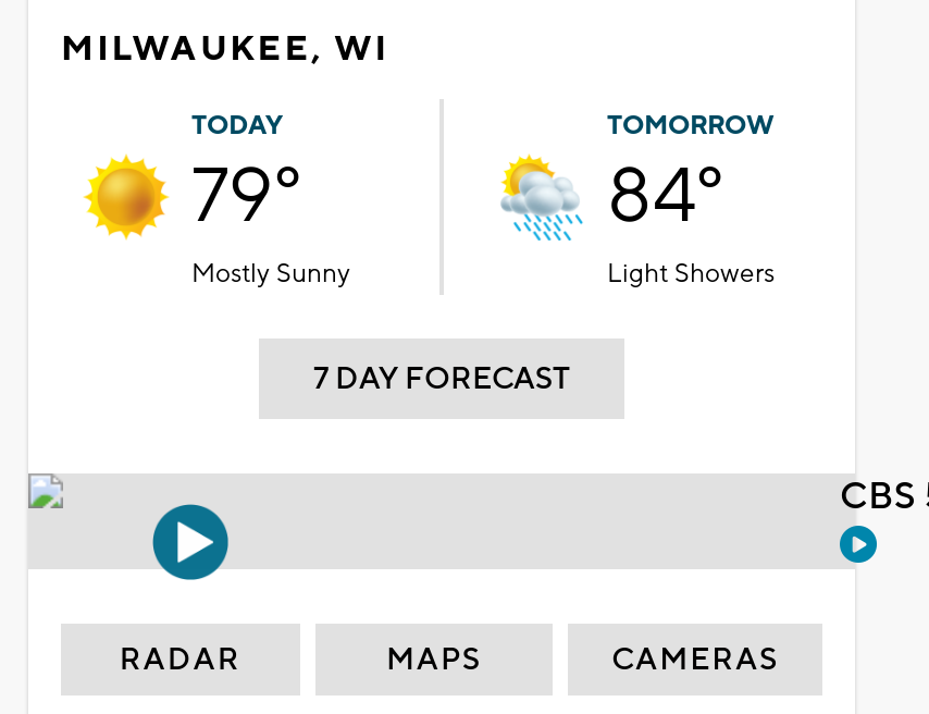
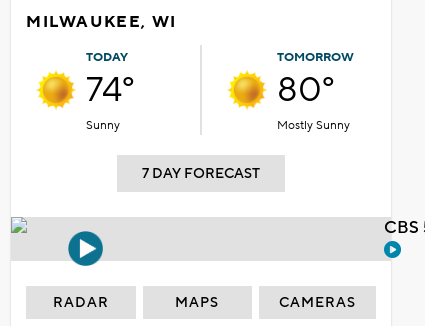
- 79°
- Mostly Sunny
+ 74°
+ Sunny

- [image]
- 84°
- Light Showers
+ [image]
+ 80°
+ Mostly Sunny
